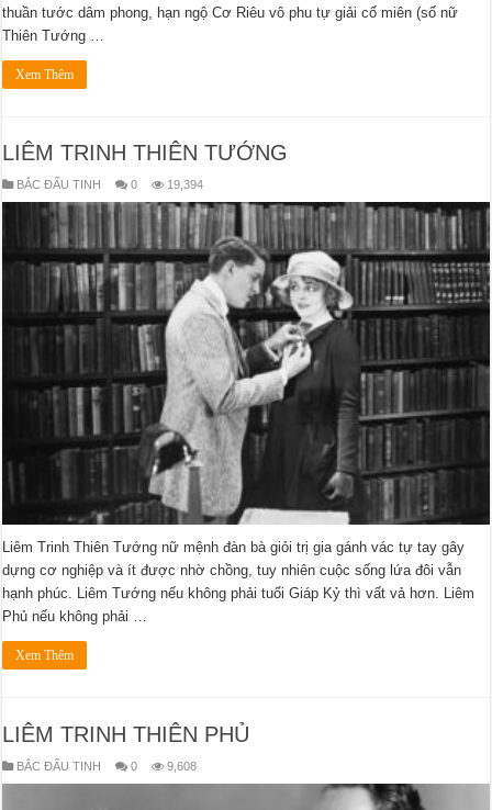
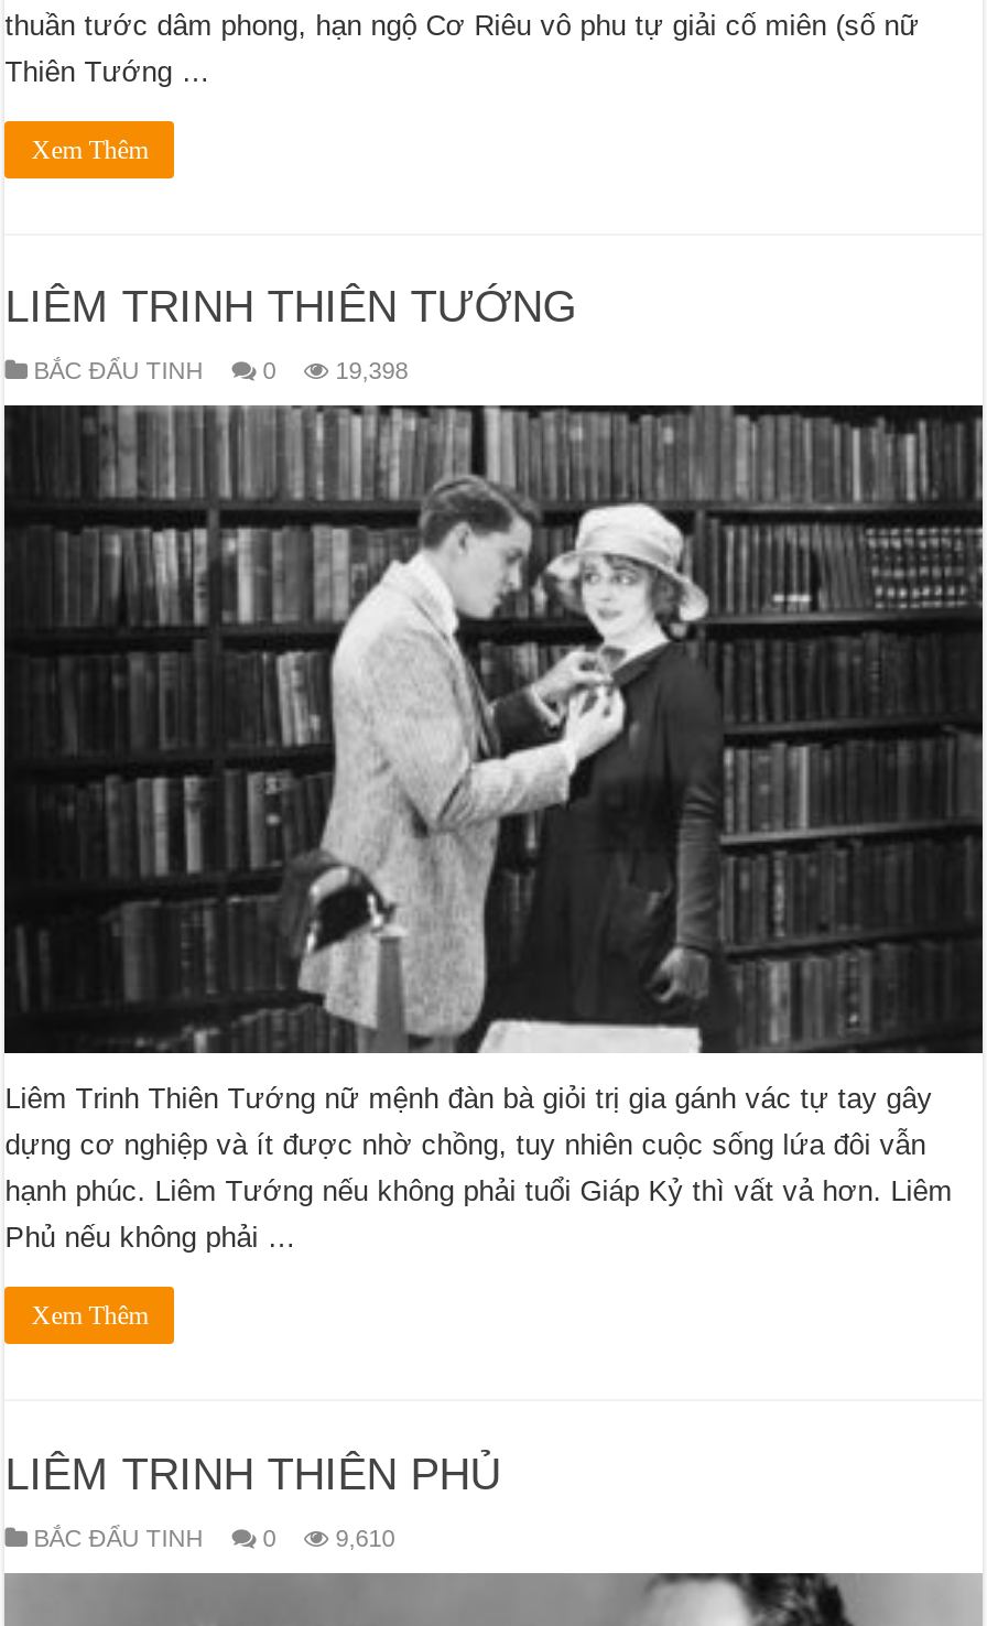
- 19,394
+ 19,398

- 9,608
+ 9,610
